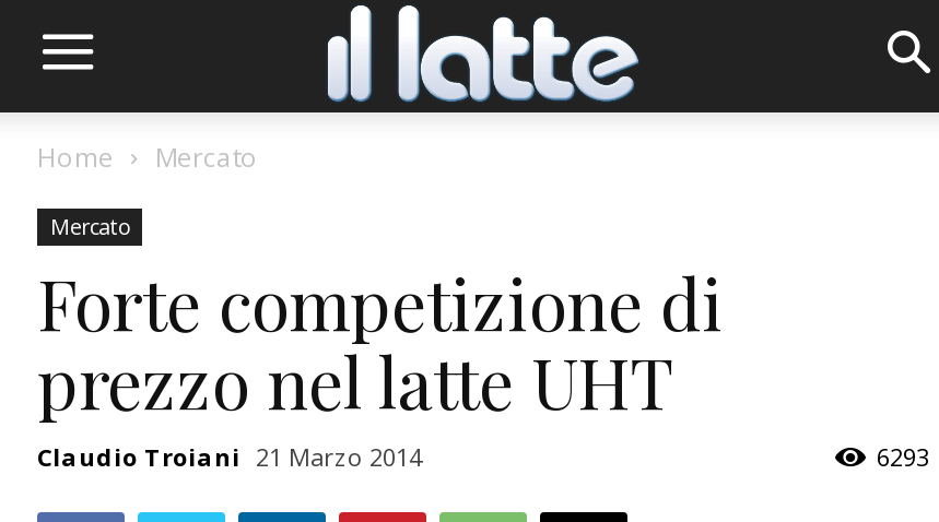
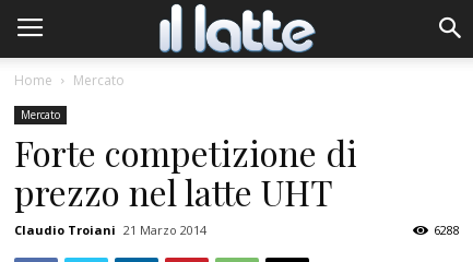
- 6293
+ 6288
